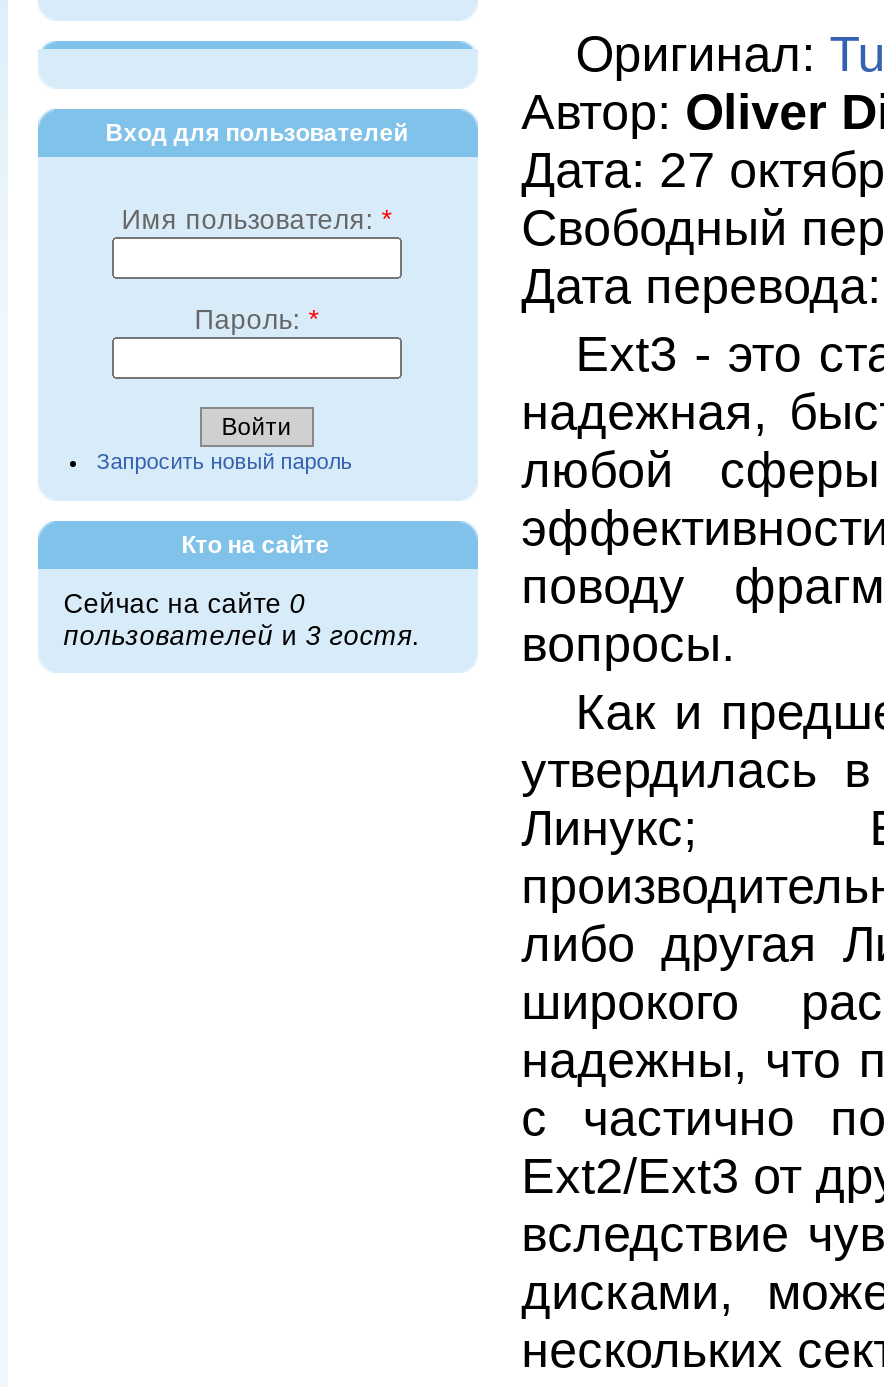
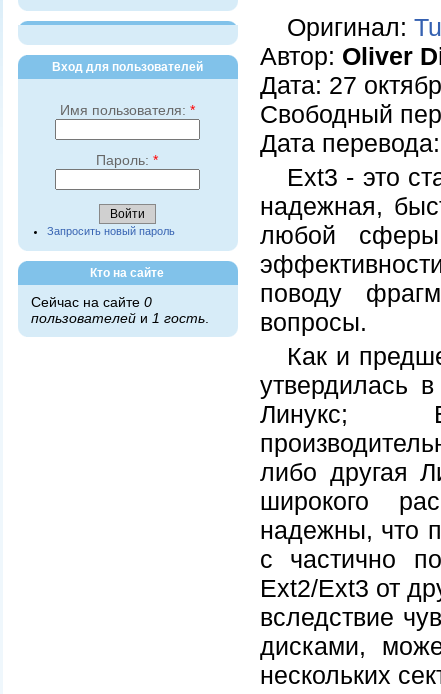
- пользователей и 3 гостя.
+ пользователей и 1 гость.
